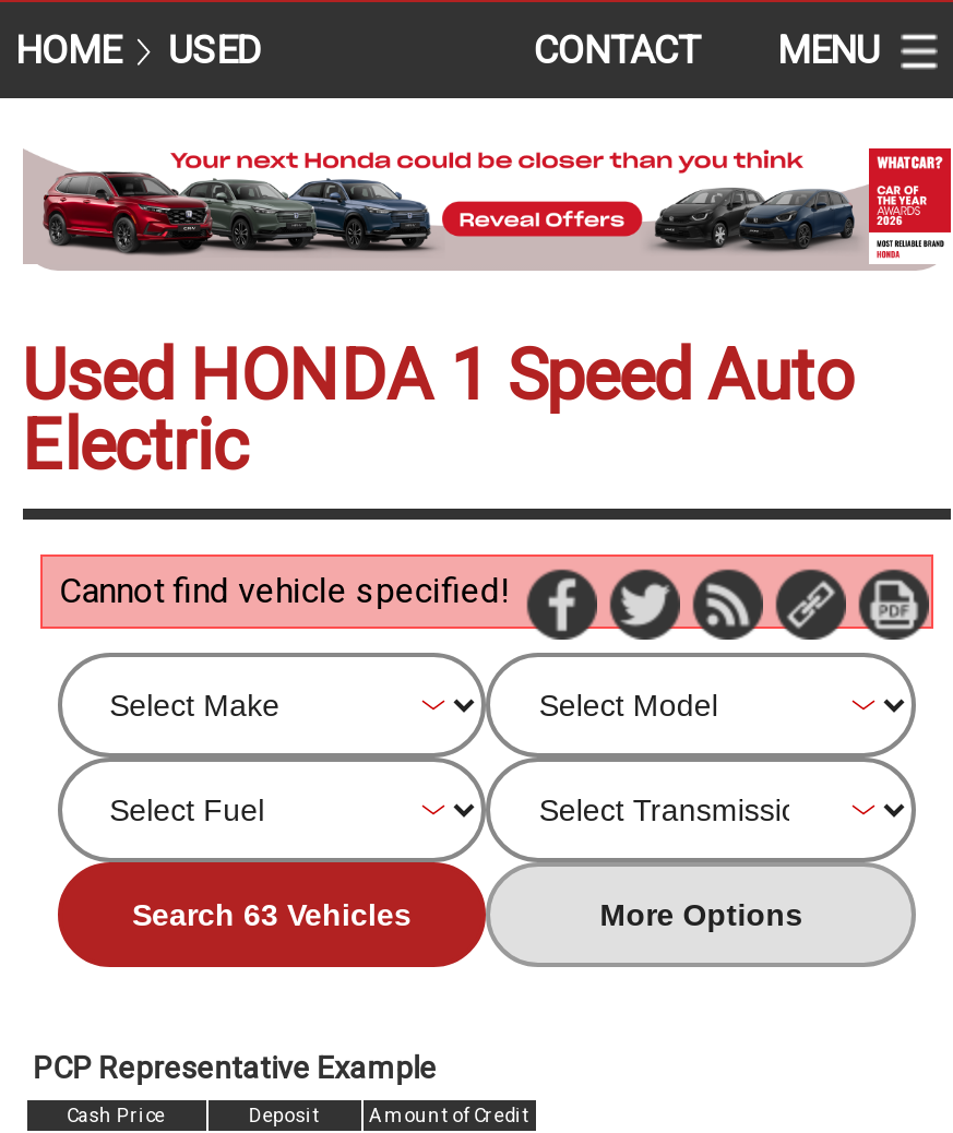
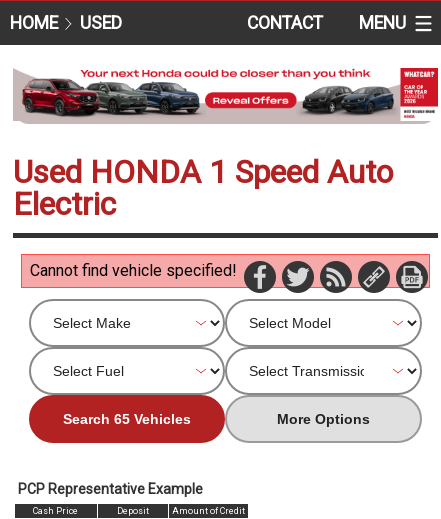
- Search 63 Vehicles
+ Search 65 Vehicles
